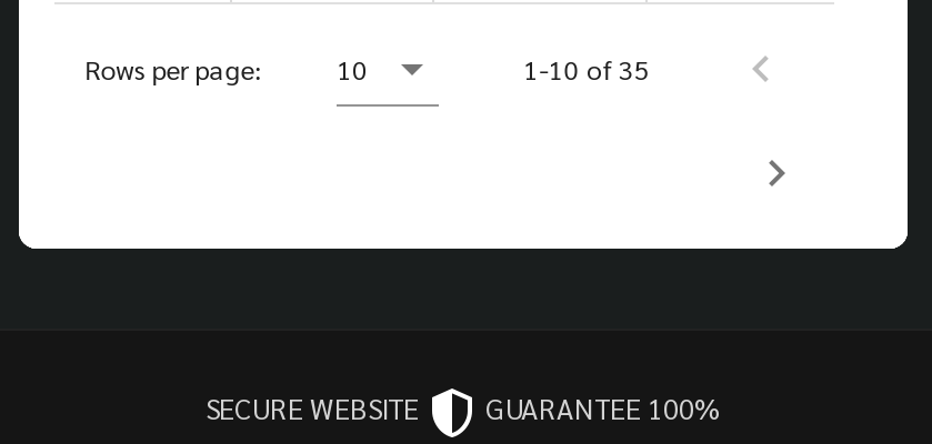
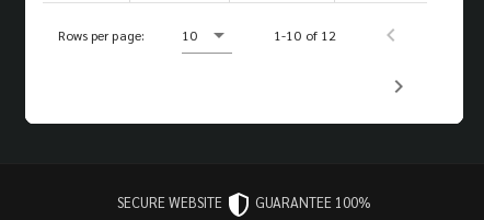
- 1-10 of 35
+ 1-10 of 12
